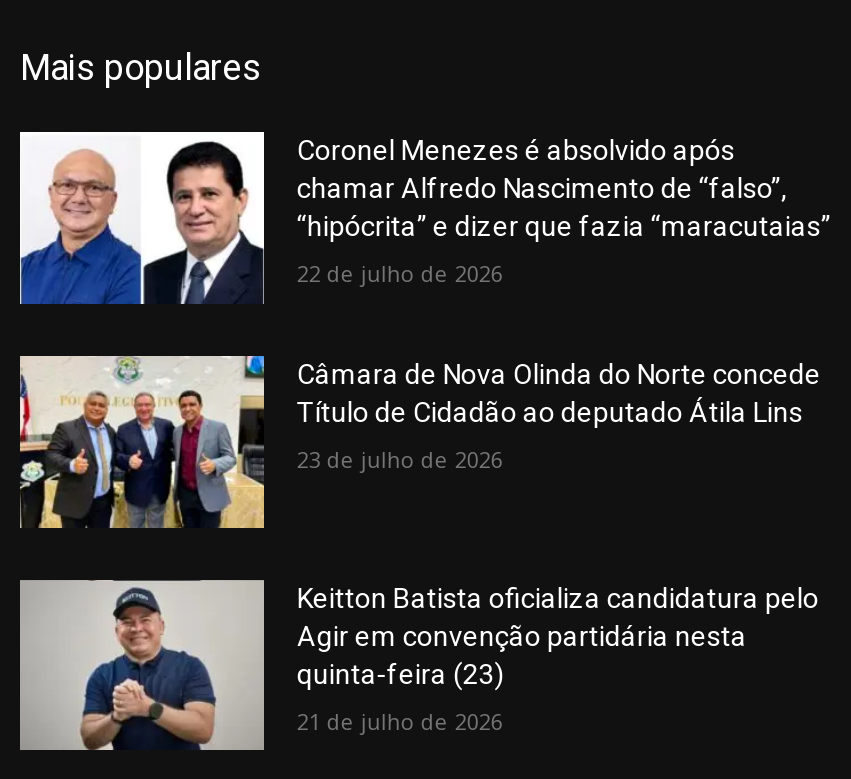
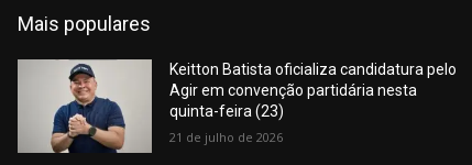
- [image]
- Coronel Menezes é absolvido após
- chamar Alfredo Nascimento de “falso”,
- “hipócrita” e dizer que fazia “maracutaias”
- 22 de julho de 2026
- Câmara de Nova Olinda do Norte concede
- Título de Cidadão ao deputado Átila Lins
- 23 de julho de 2026

- [image]
